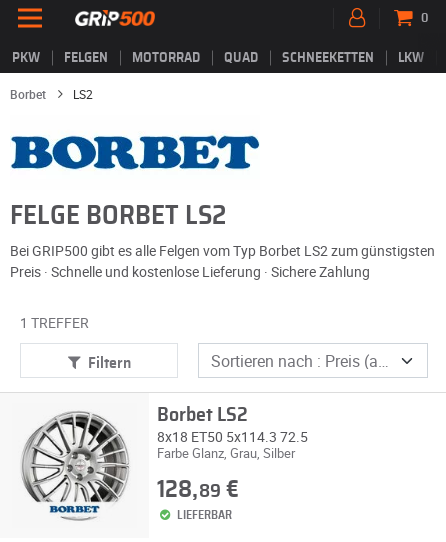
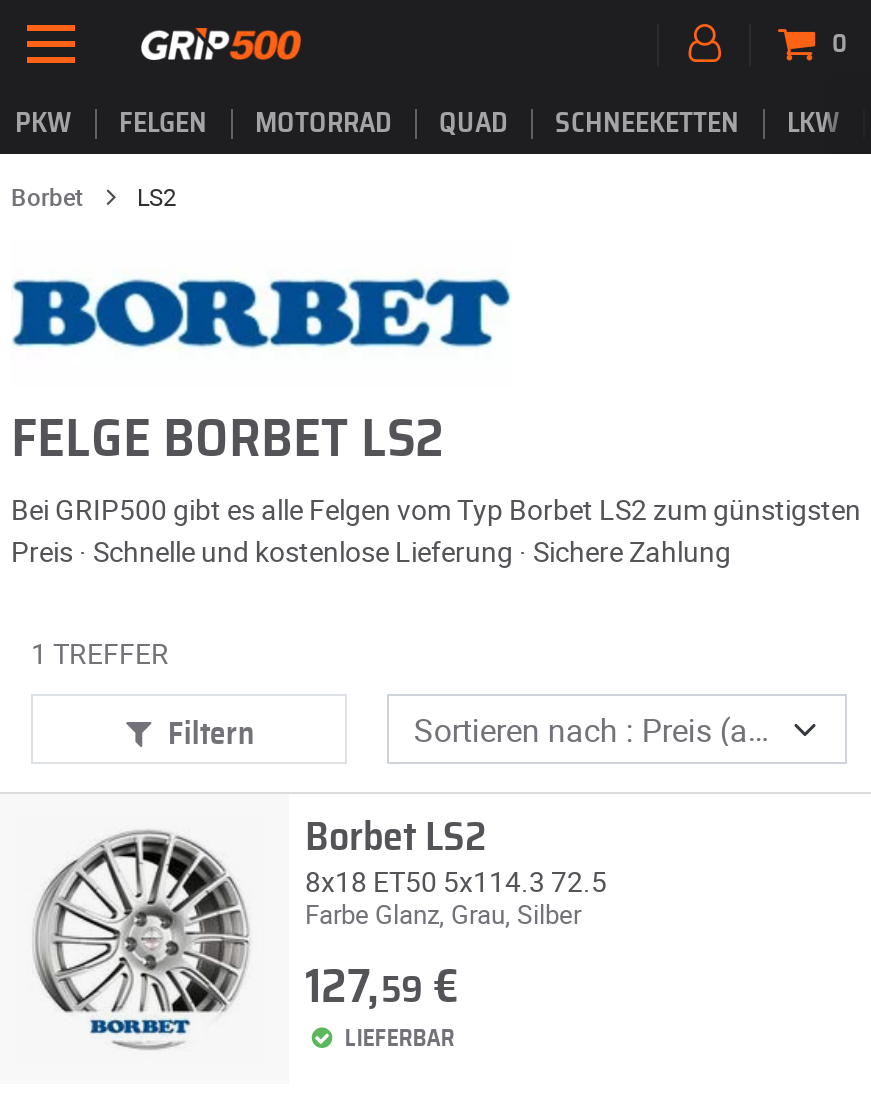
- 128,89 €
+ 127,59 €
